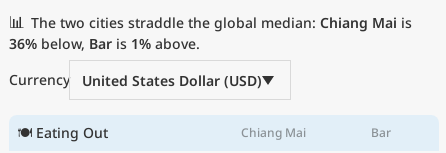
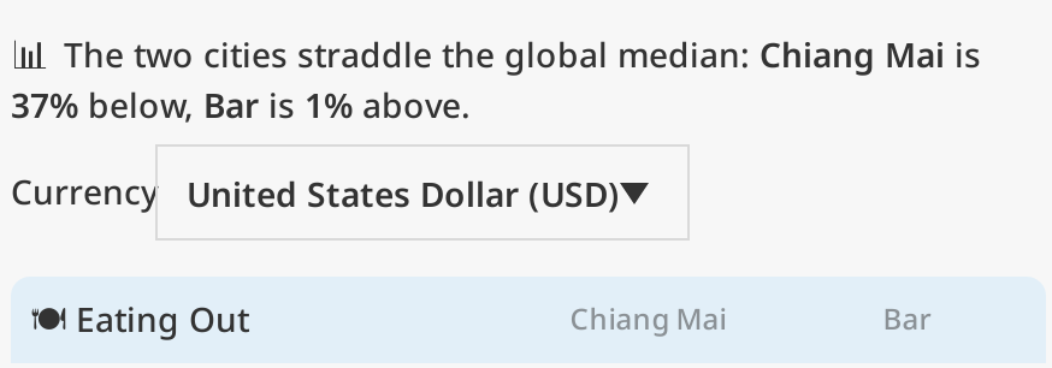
- 36% below, Bar is 1% above.
+ 37% below, Bar is 1% above.
